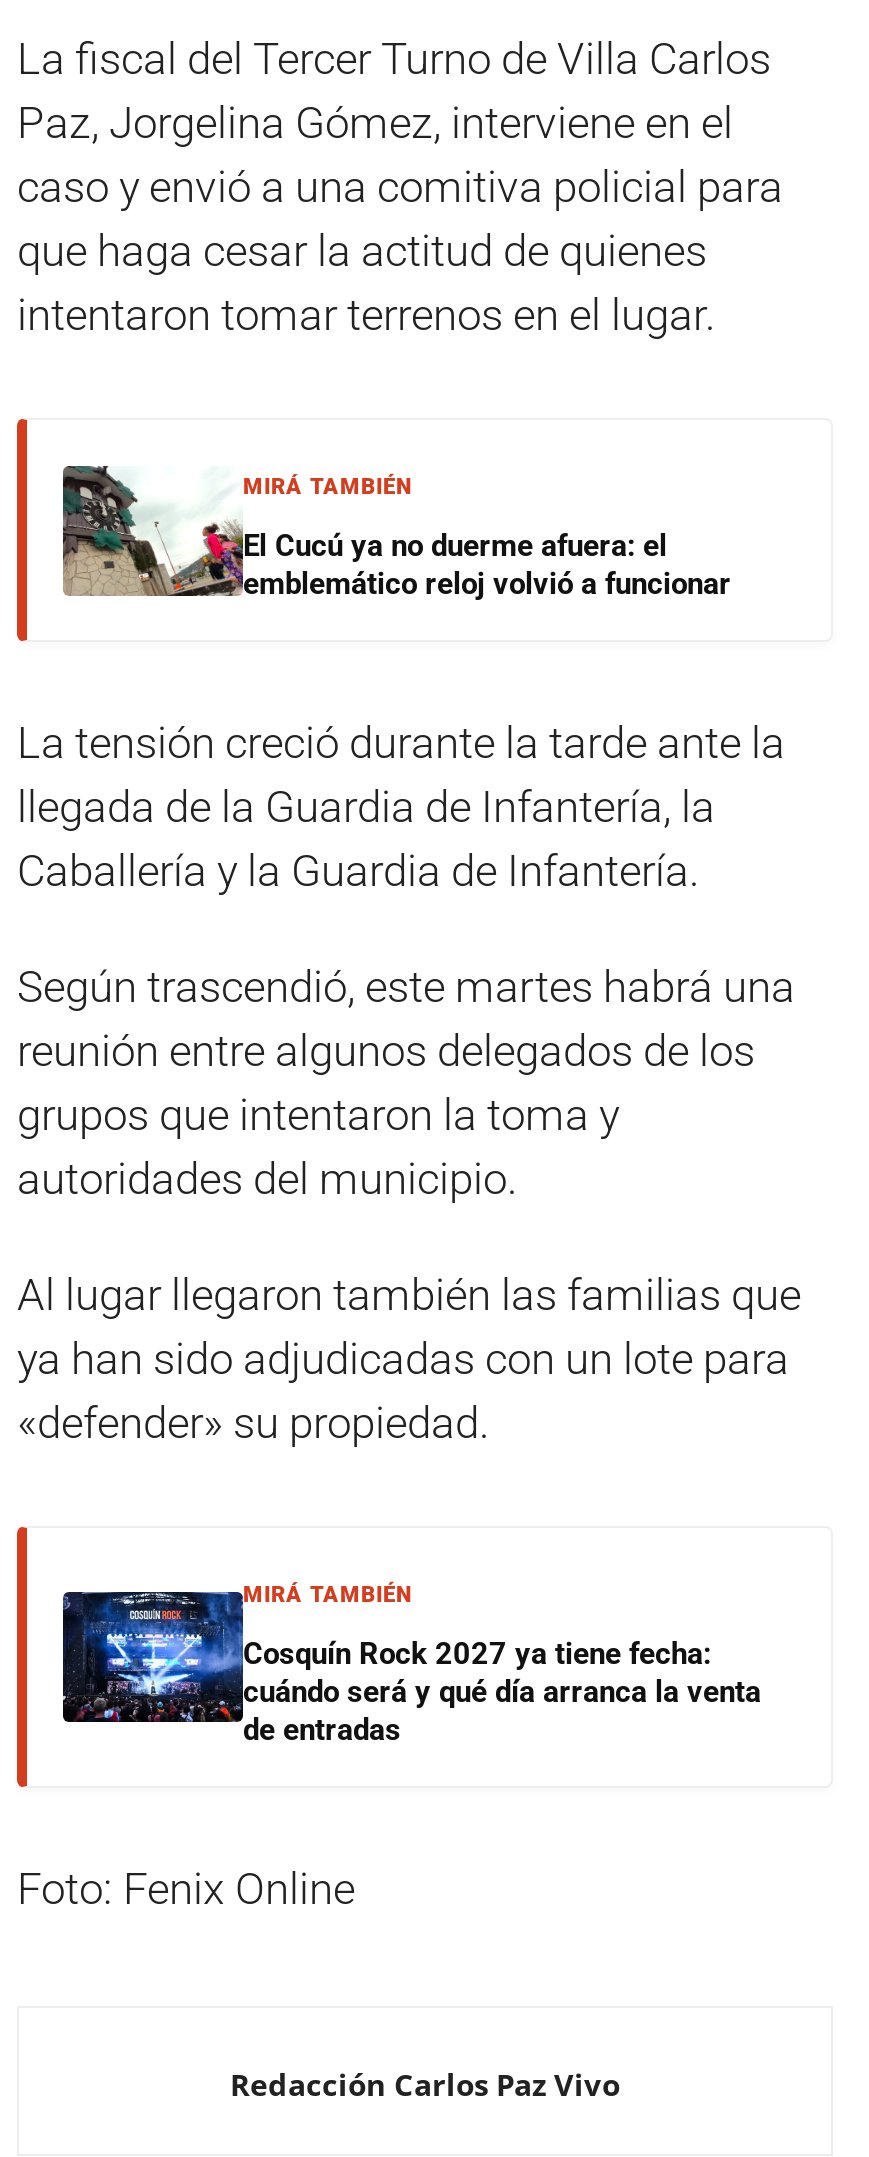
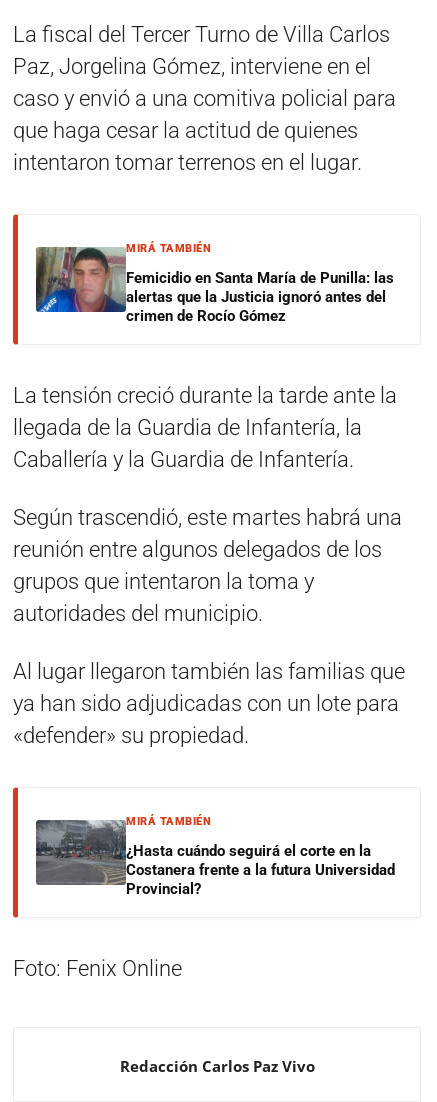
- [image]
- El Cucú ya no duerme afuera: el
- emblemático reloj volvió a funcionar
+ [image]
+ Femicidio en Santa María de Punilla: las
+ alertas que la Justicia ignoró antes del
+ crimen de Rocío Gómez

- [image]
- Cosquín Rock 2027 ya tiene fecha:
- cuándo será y qué día arranca la venta
- de entradas
+ [image]
+ ¿Hasta cuándo seguirá el corte en la
+ Costanera frente a la futura Universidad
+ Provincial?
